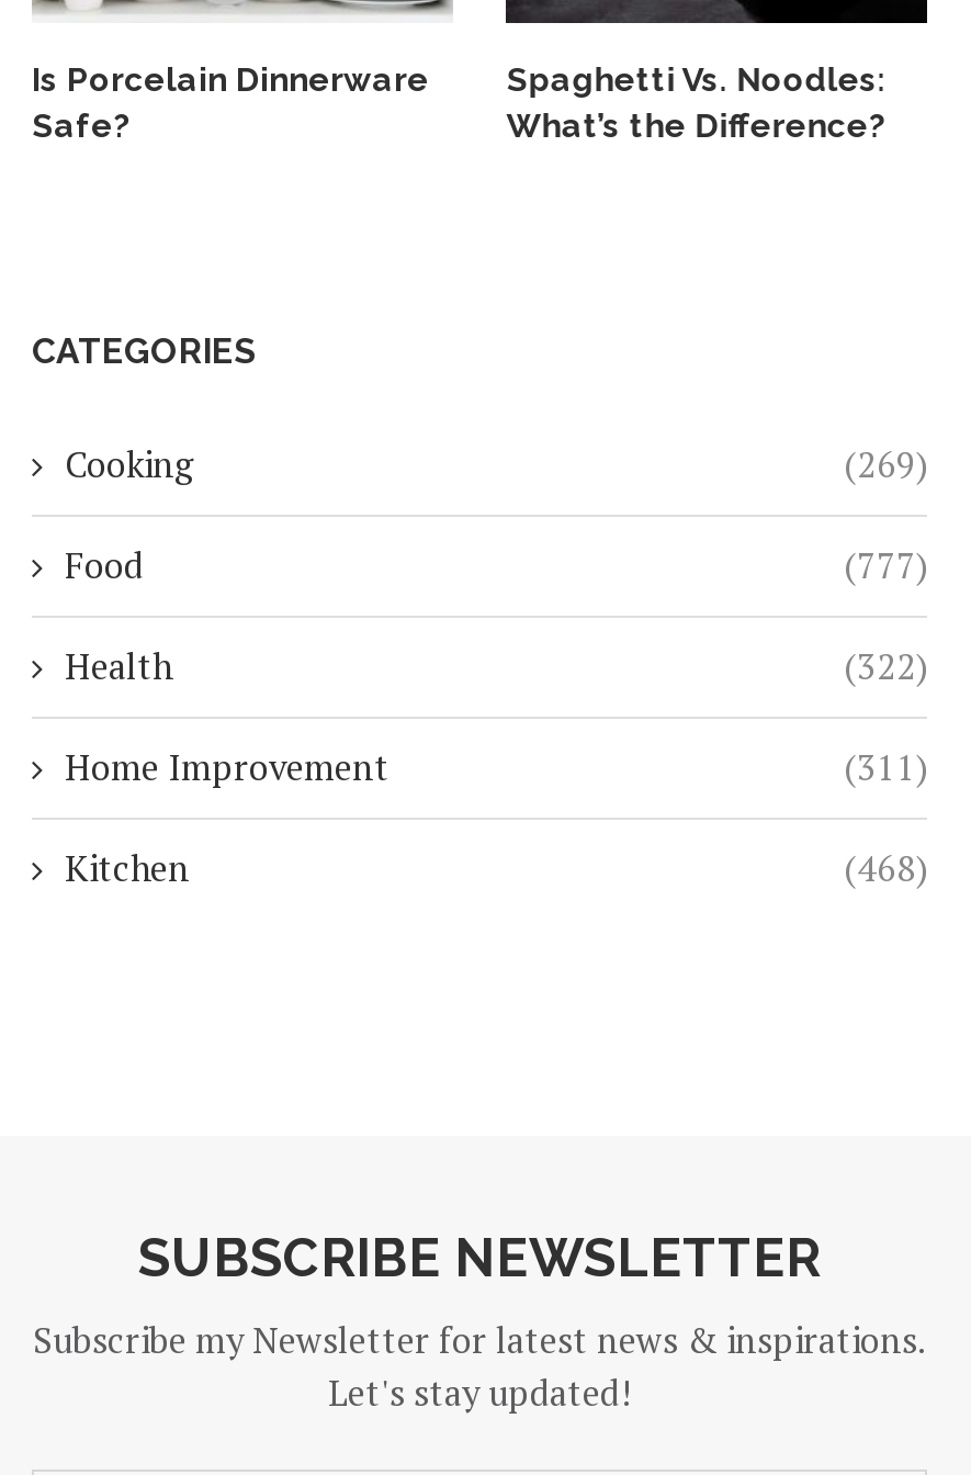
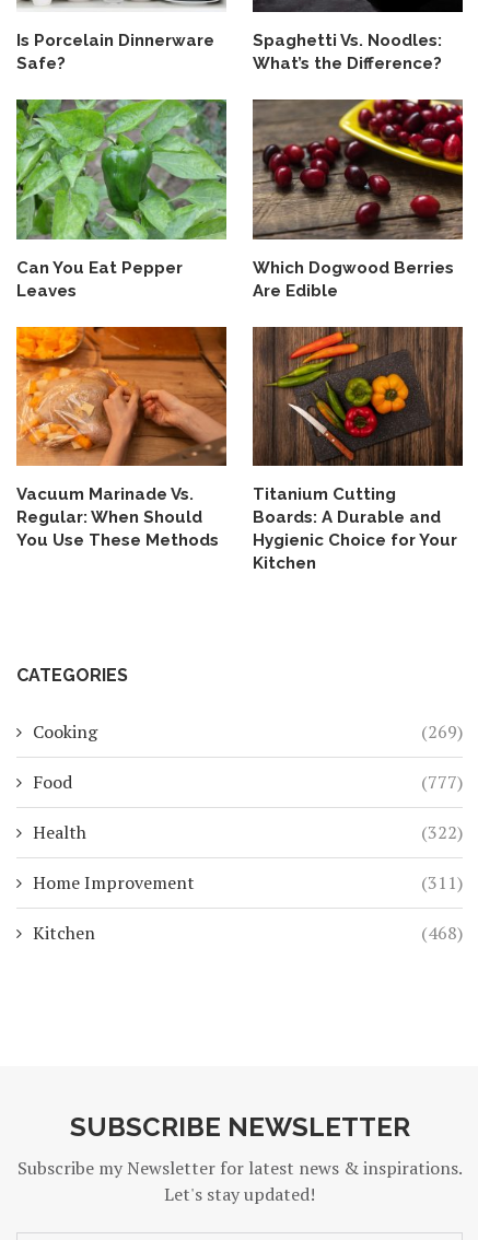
+ [image]
+ Can You Eat Pepper
+ Leaves

+ [image]
+ Vacuum Marinade Vs.
+ Regular: When Should
+ You Use These Methods

+ [image]
+ Which Dogwood Berries
+ Are Edible

+ [image]
+ Titanium Cutting
+ Boards: A Durable and
+ Hygienic Choice for Your
+ Kitchen
